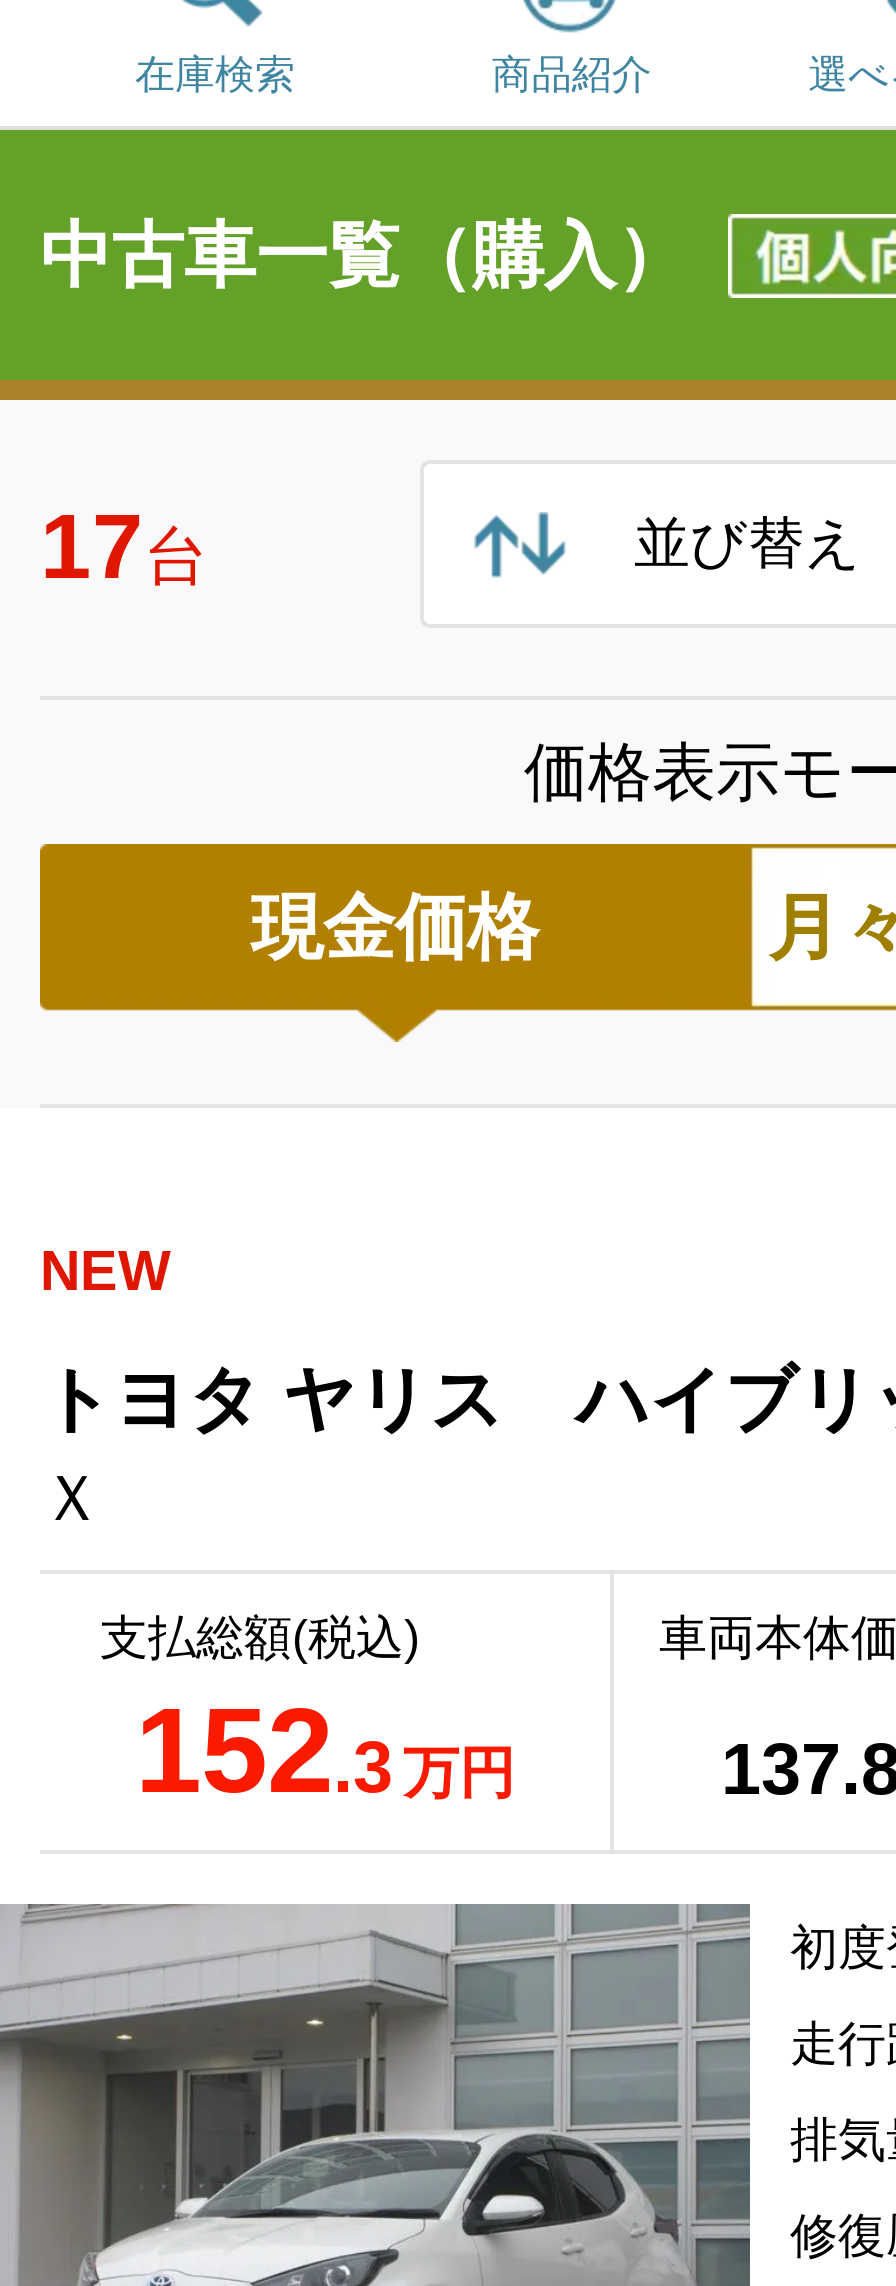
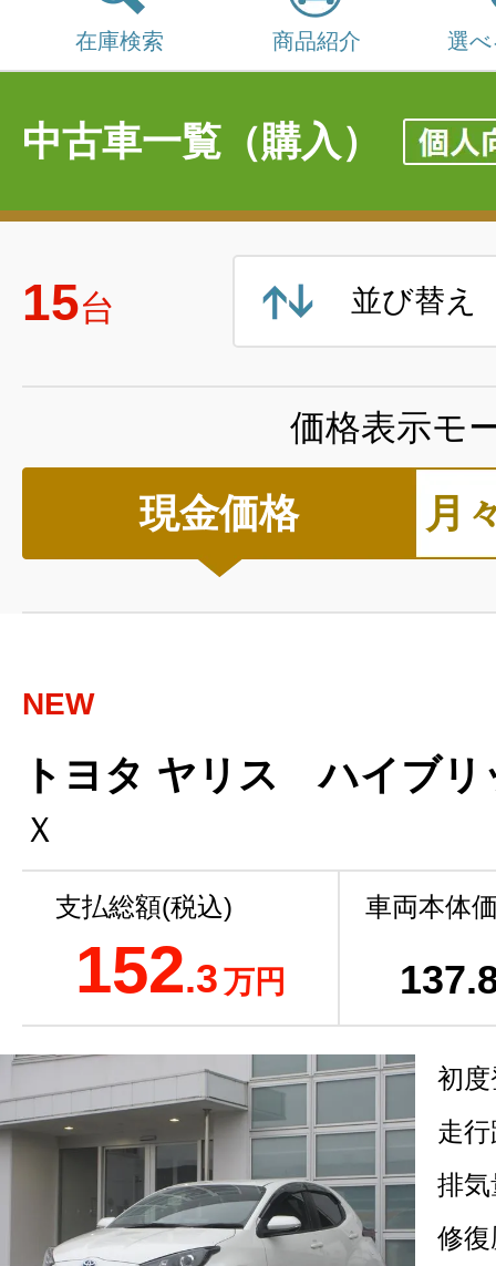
- 17台
+ 15台
